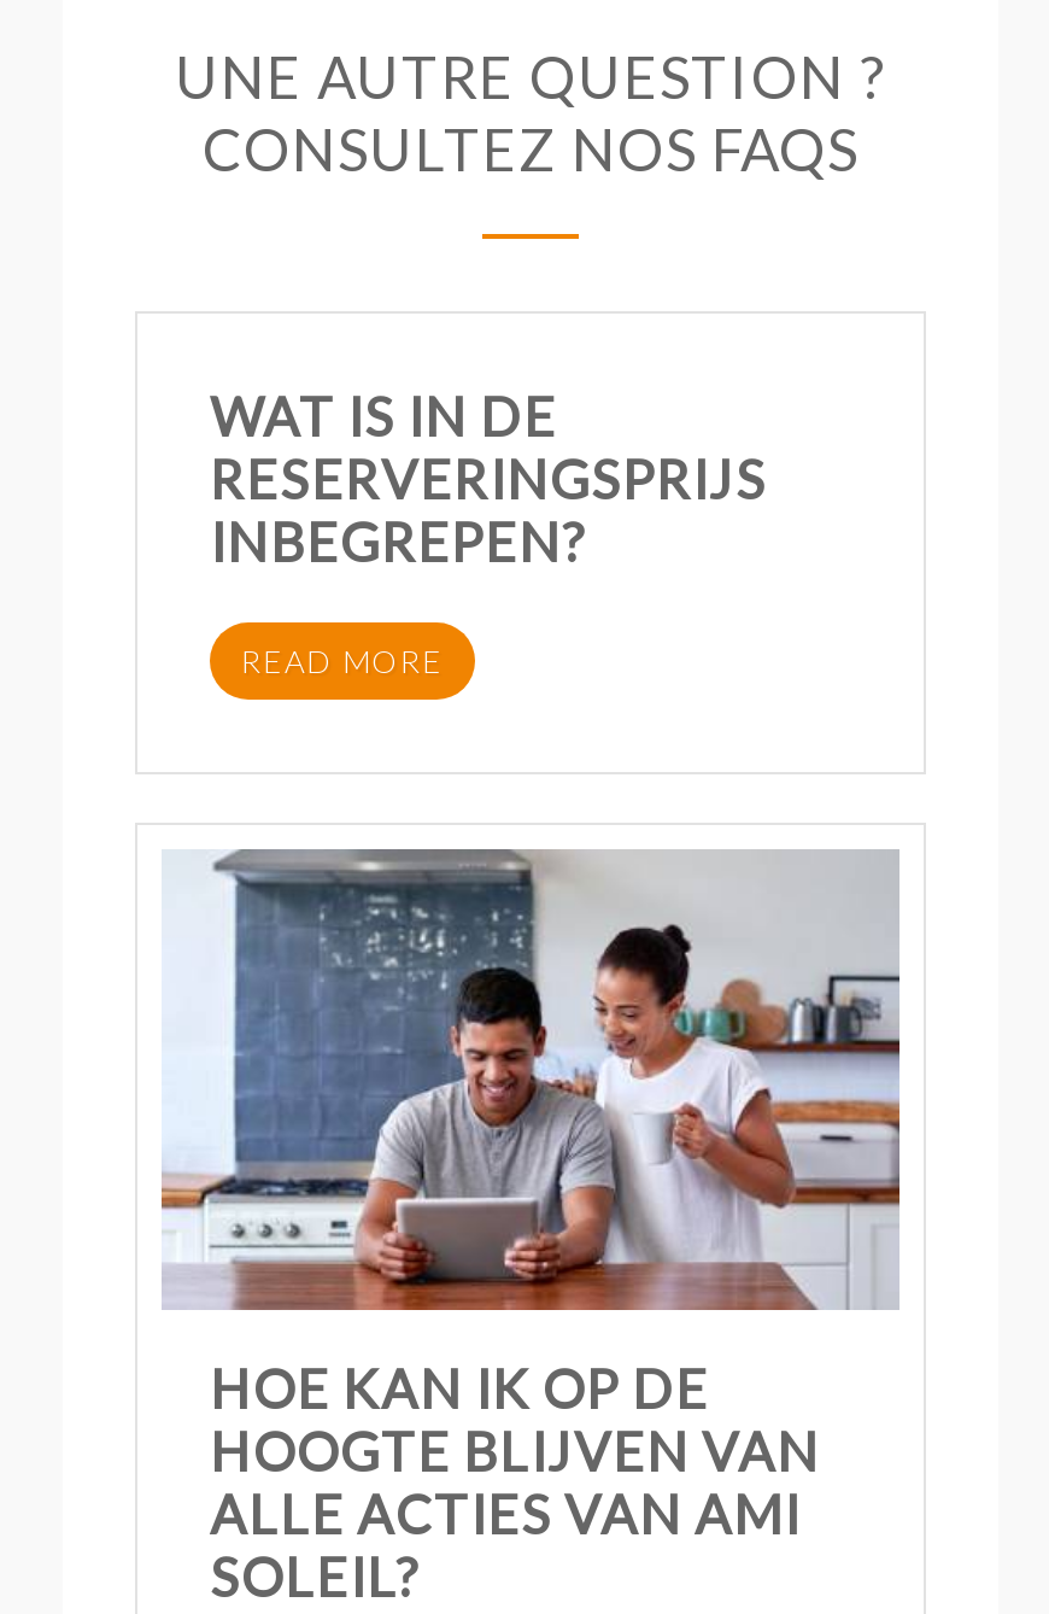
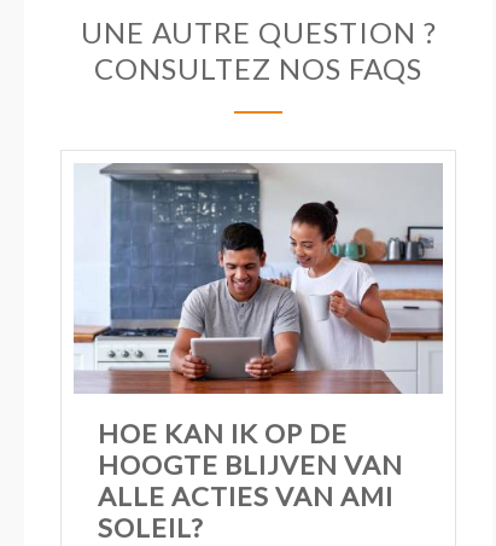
- WAT IS IN DE
- RESERVERINGSPRIJS
- INBEGREPEN?
- READ MORE
